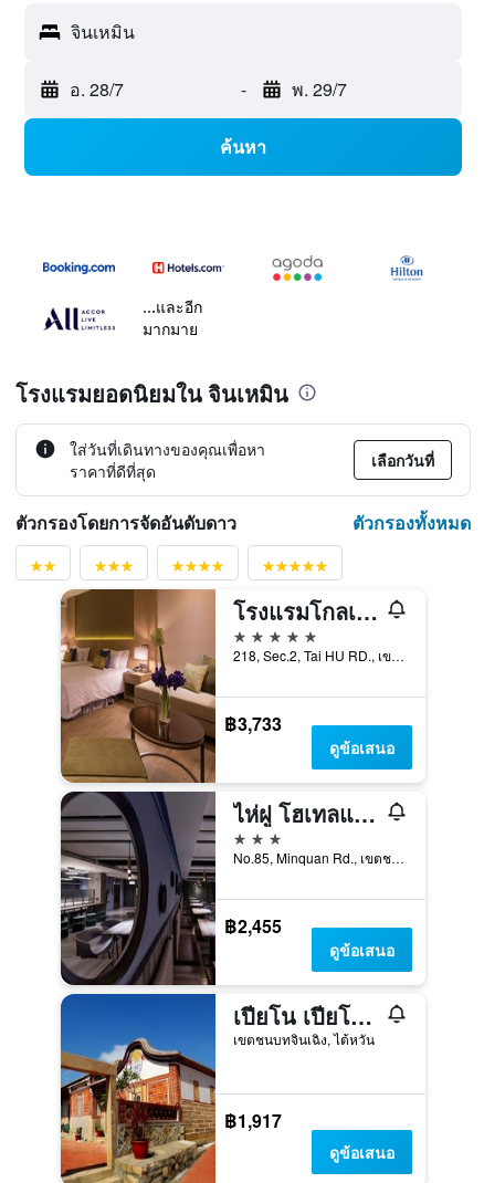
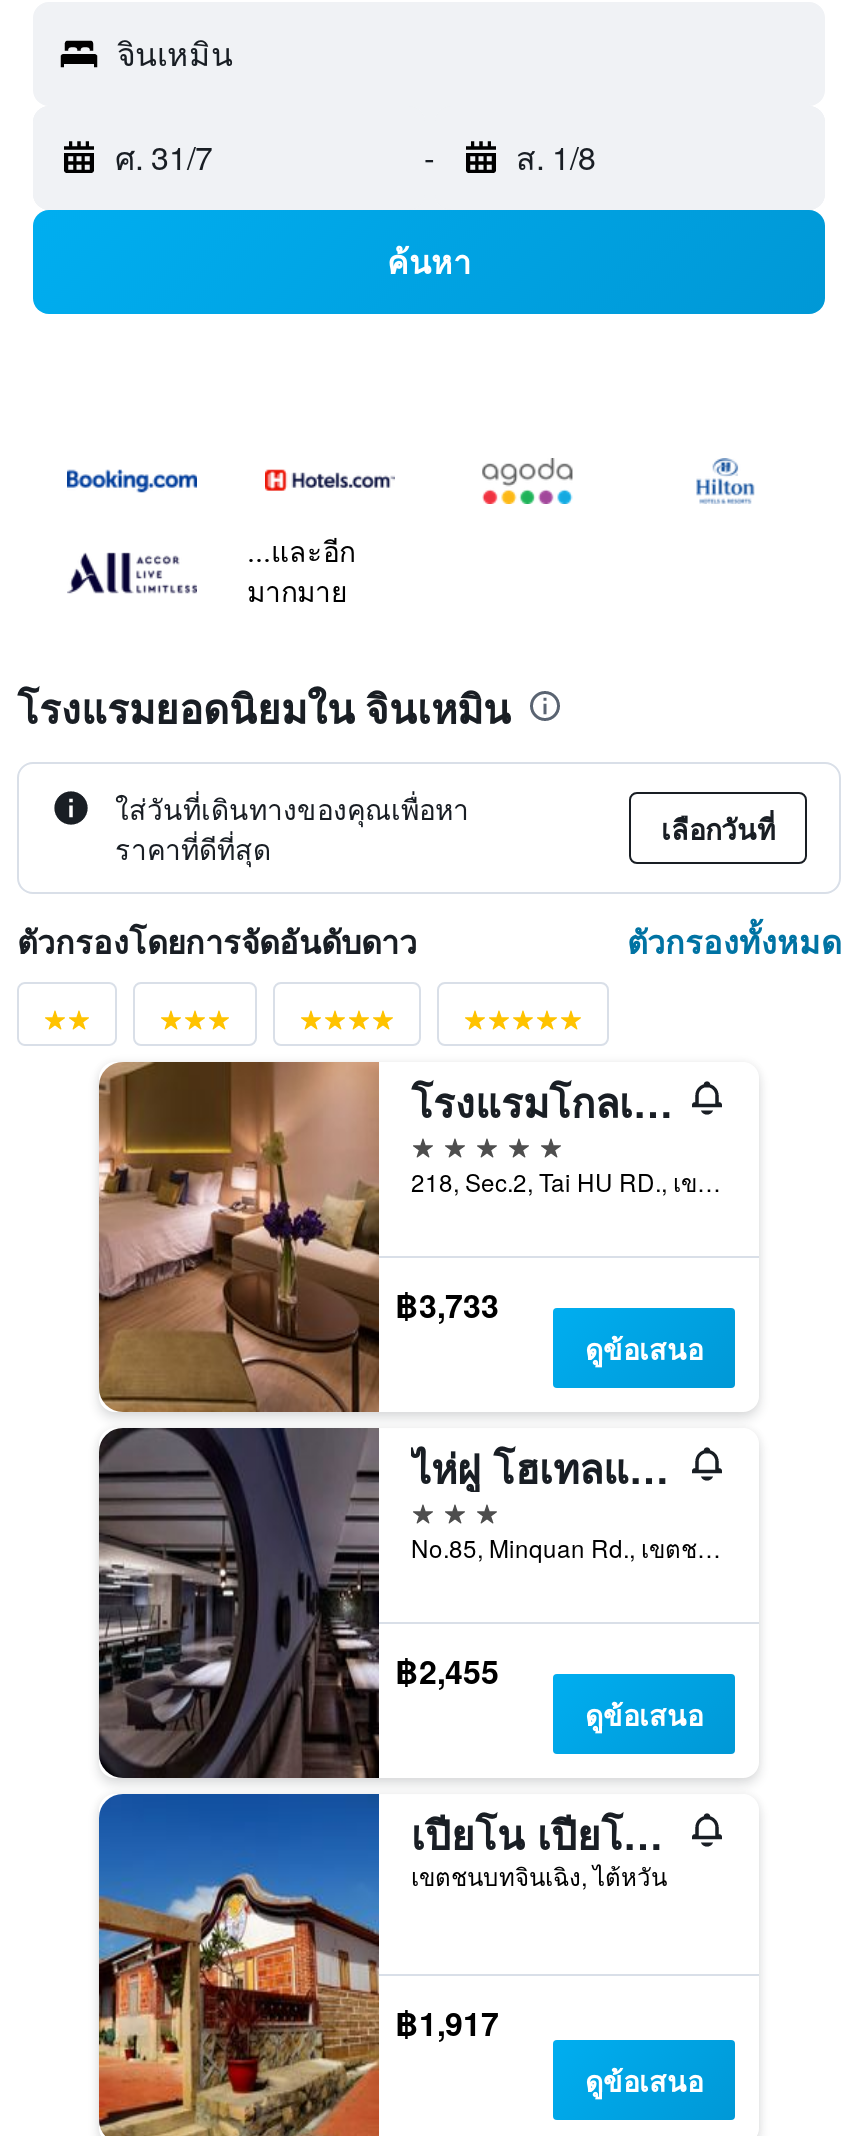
- อ. 28/7
+ ศ. 31/7

- พ. 29/7
+ ส. 1/8
